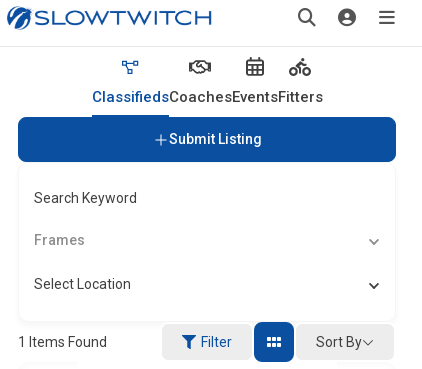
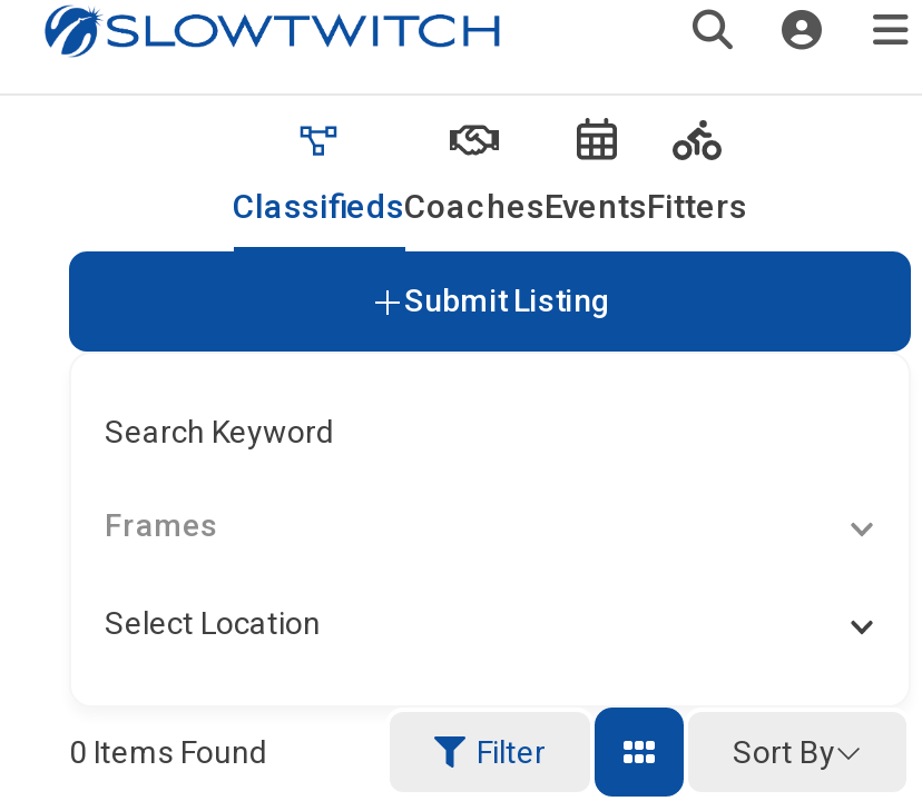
- 1 Items Found
+ 0 Items Found
